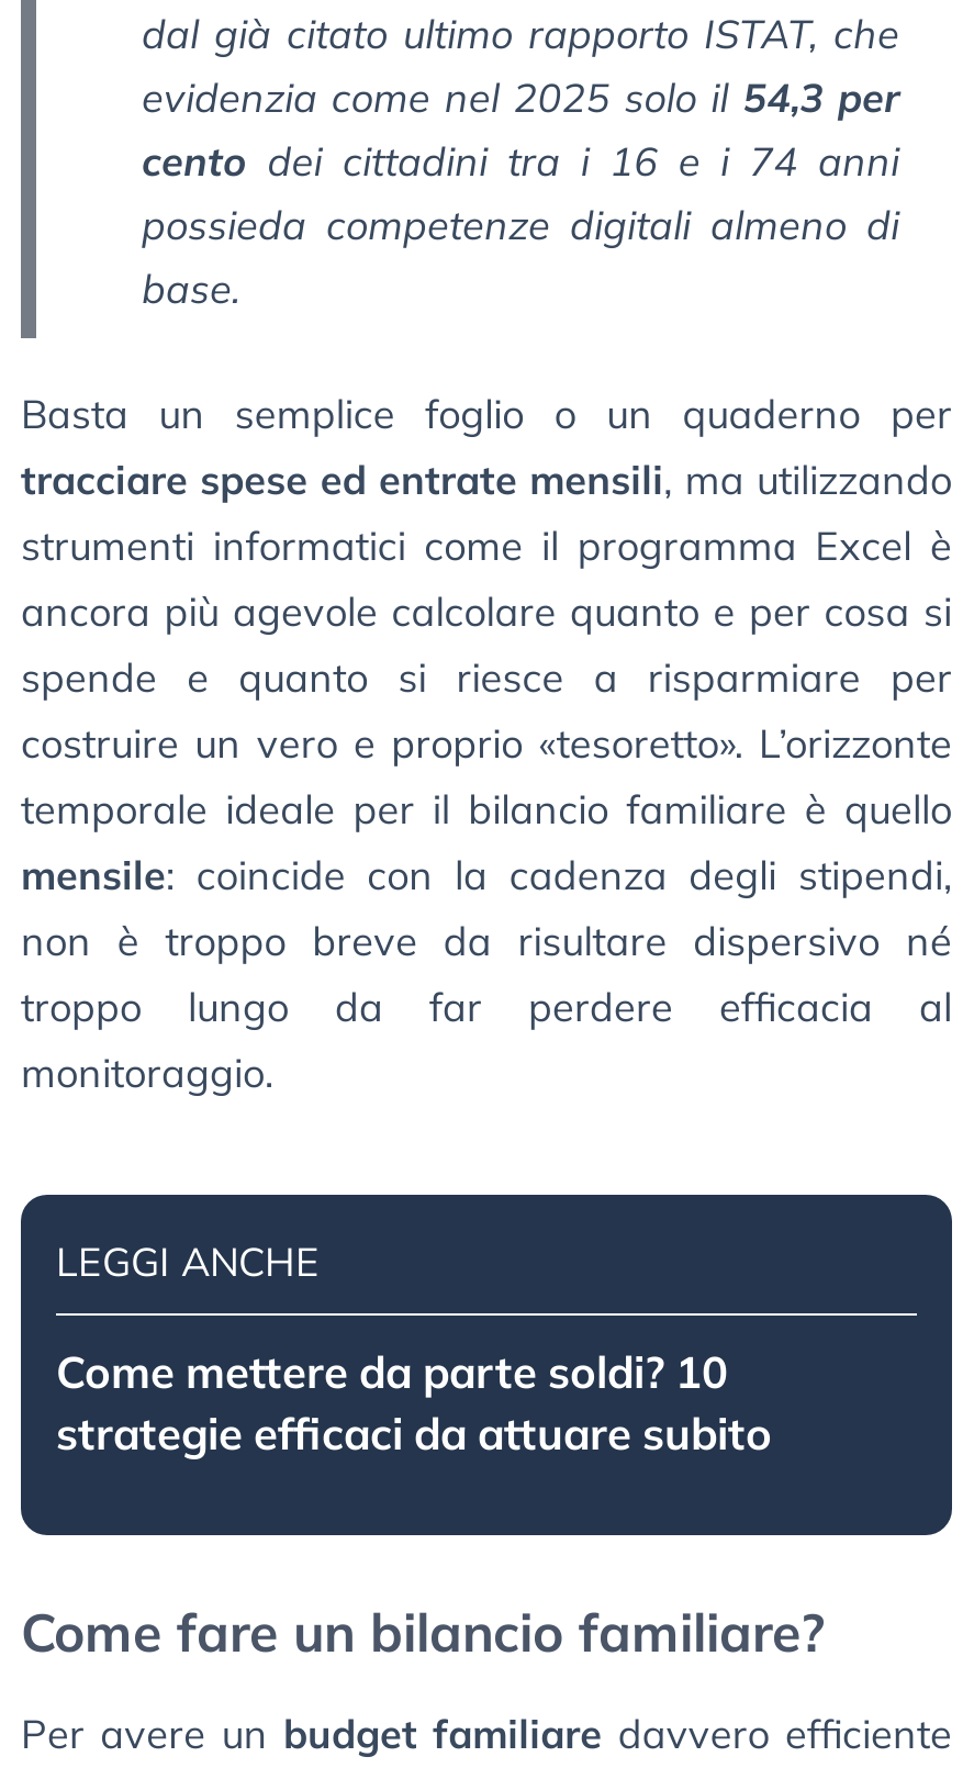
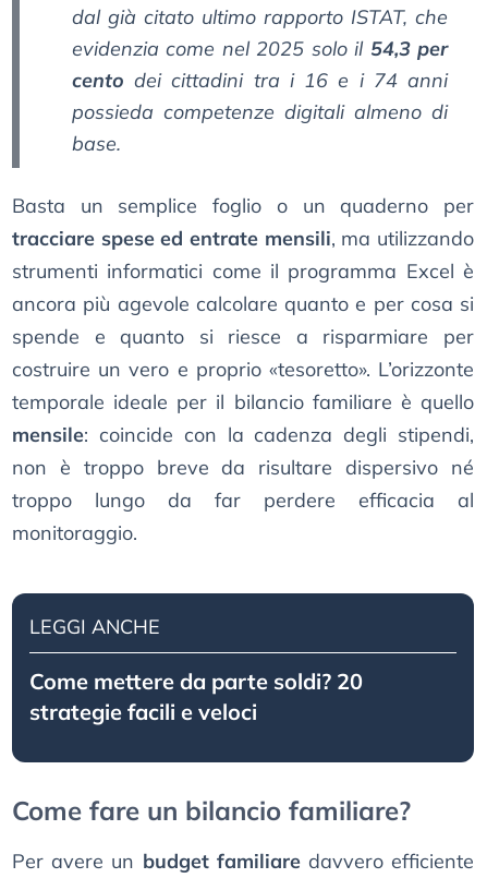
- Come mettere da parte soldi? 10
- strategie efficaci da attuare subito
+ Come mettere da parte soldi? 20
+ strategie facili e veloci
